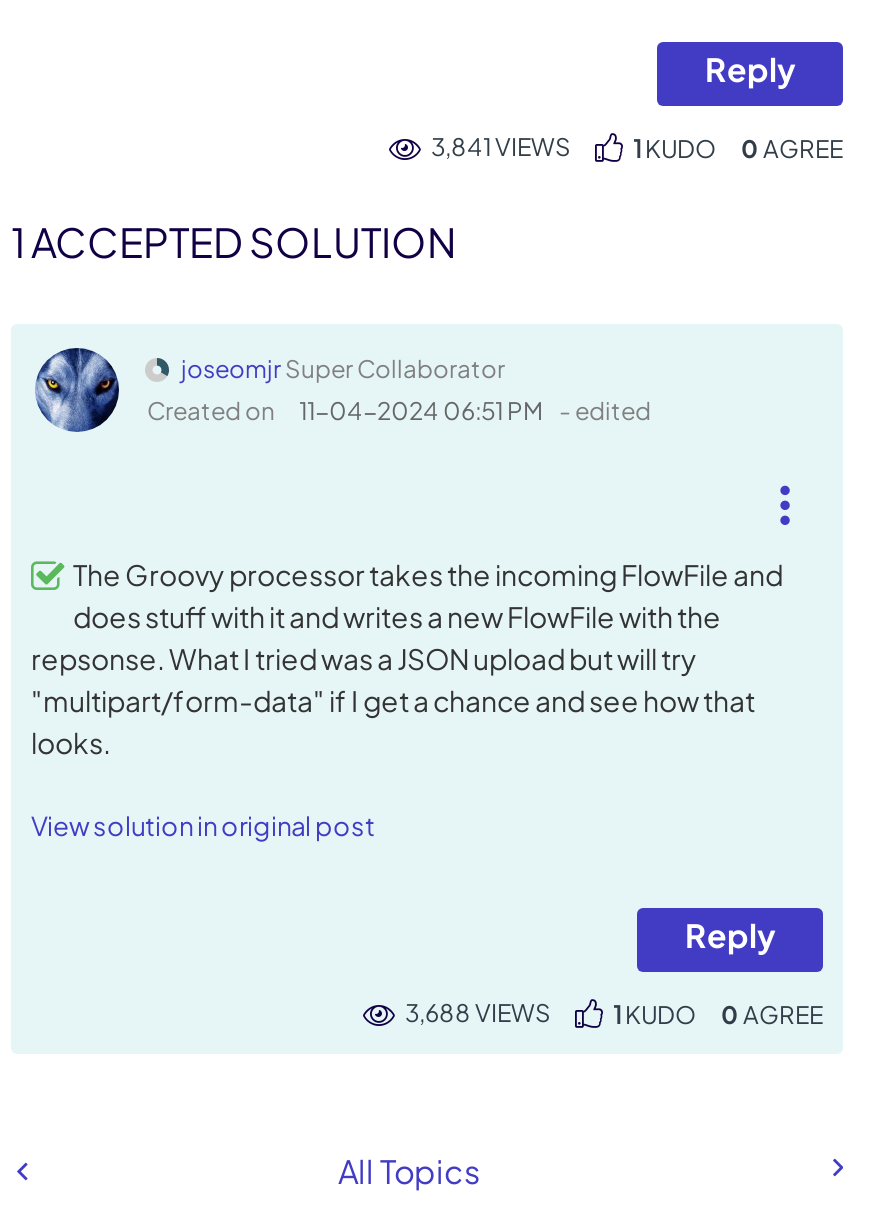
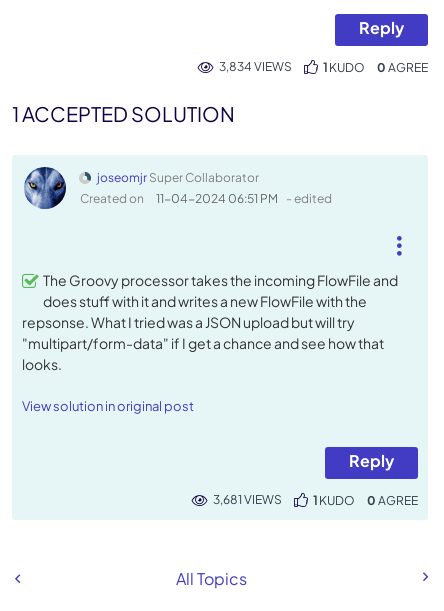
- 3,841 VIEWS
+ 3,834 VIEWS

- 3,688 VIEWS
+ 3,681 VIEWS
